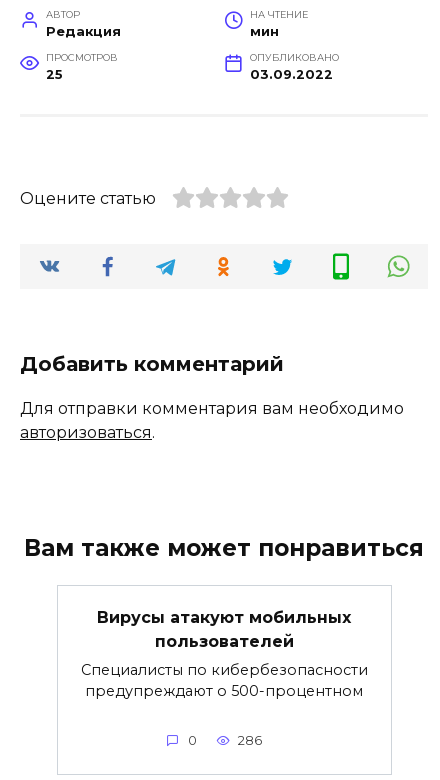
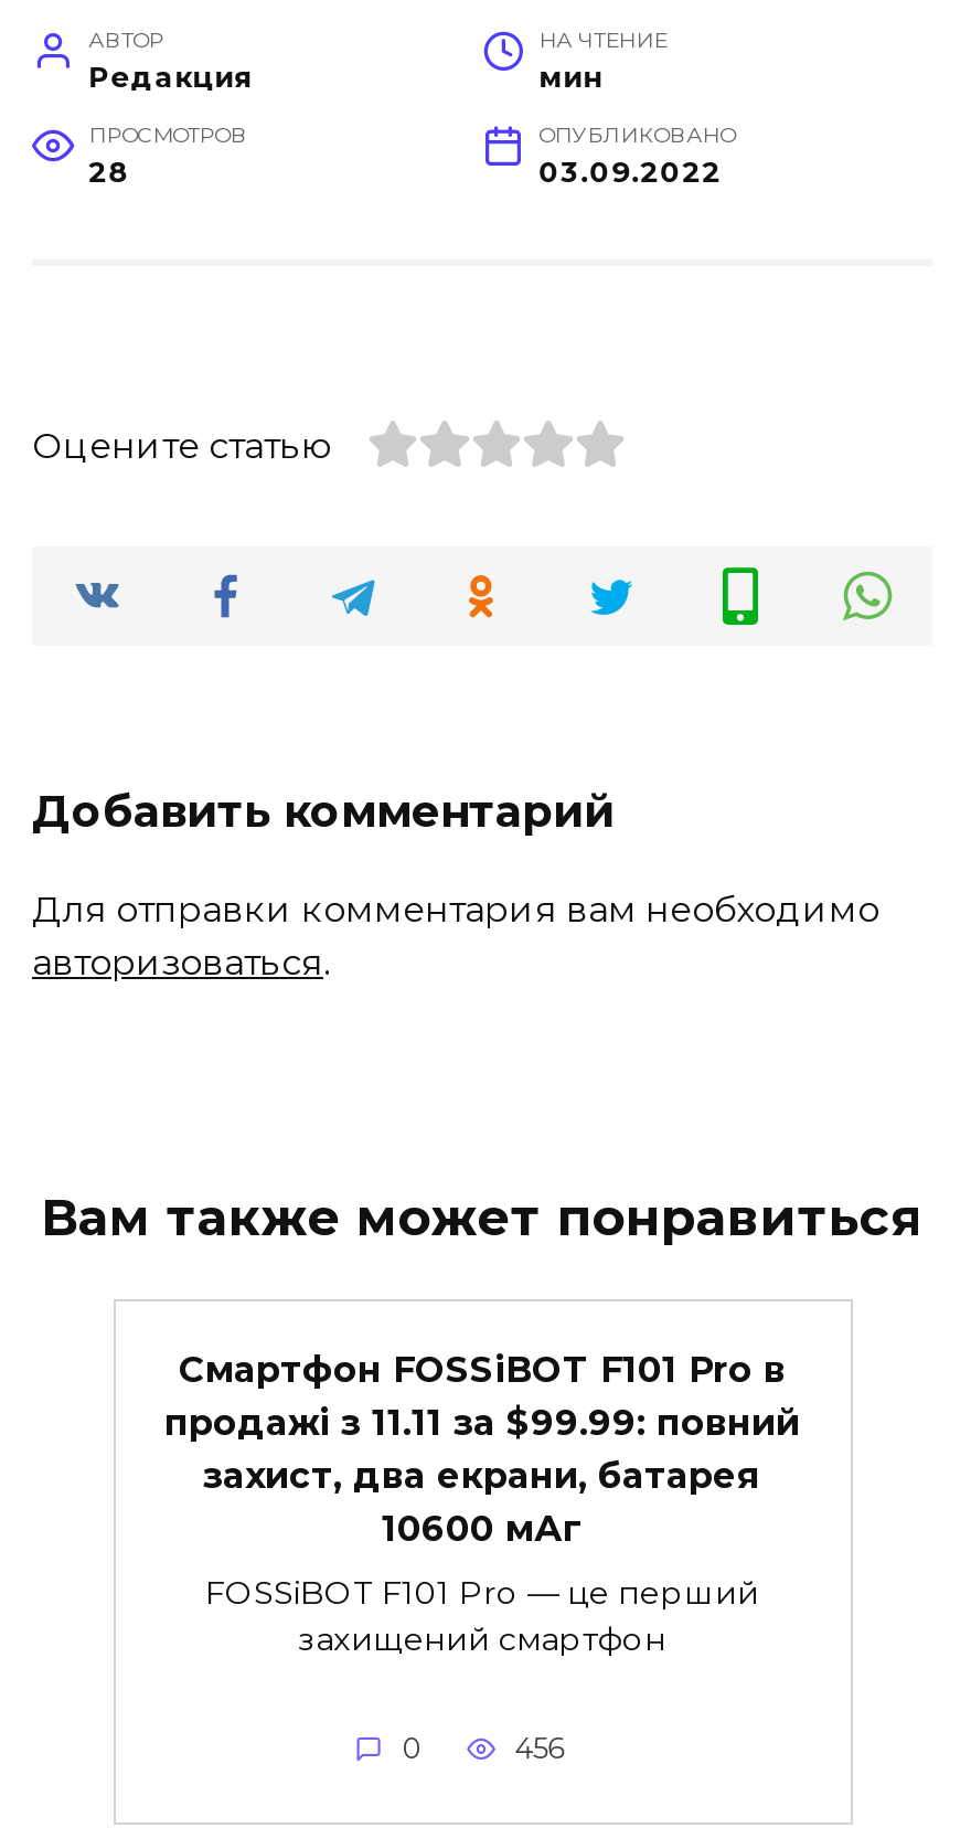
- 25
+ 28

- Вирусы атакуют мобильных
- пользователей
+ Смартфон FOSSiBOT F101 Pro в
+ продажі з 11.11 за $99.99: повний
+ захист, два екрани, батарея
+ 10600 мАг

- Специалисты по кибербезопасности
- предупреждают о 500-процентном
+ FOSSiBOT F101 Pro — це перший
+ захищений смартфон

- 286
+ 456
